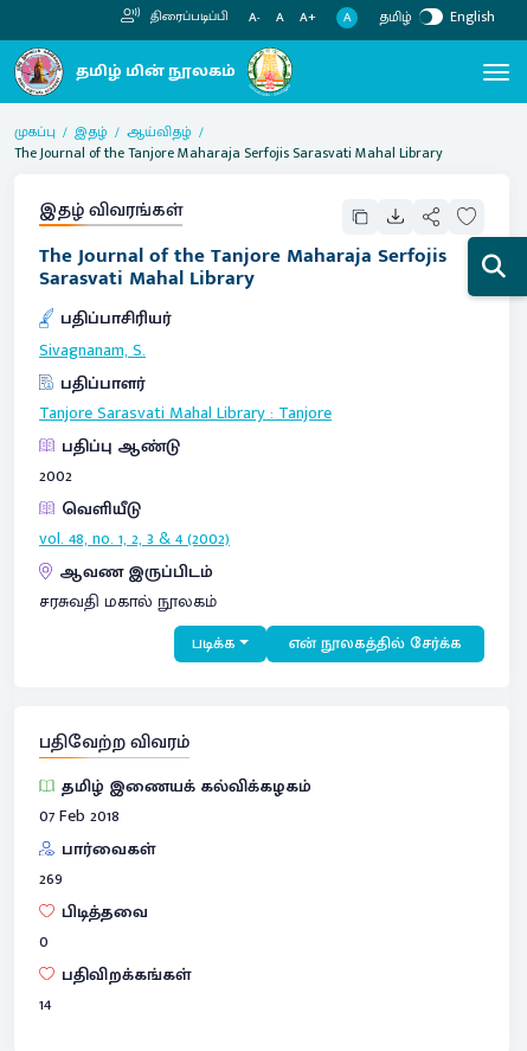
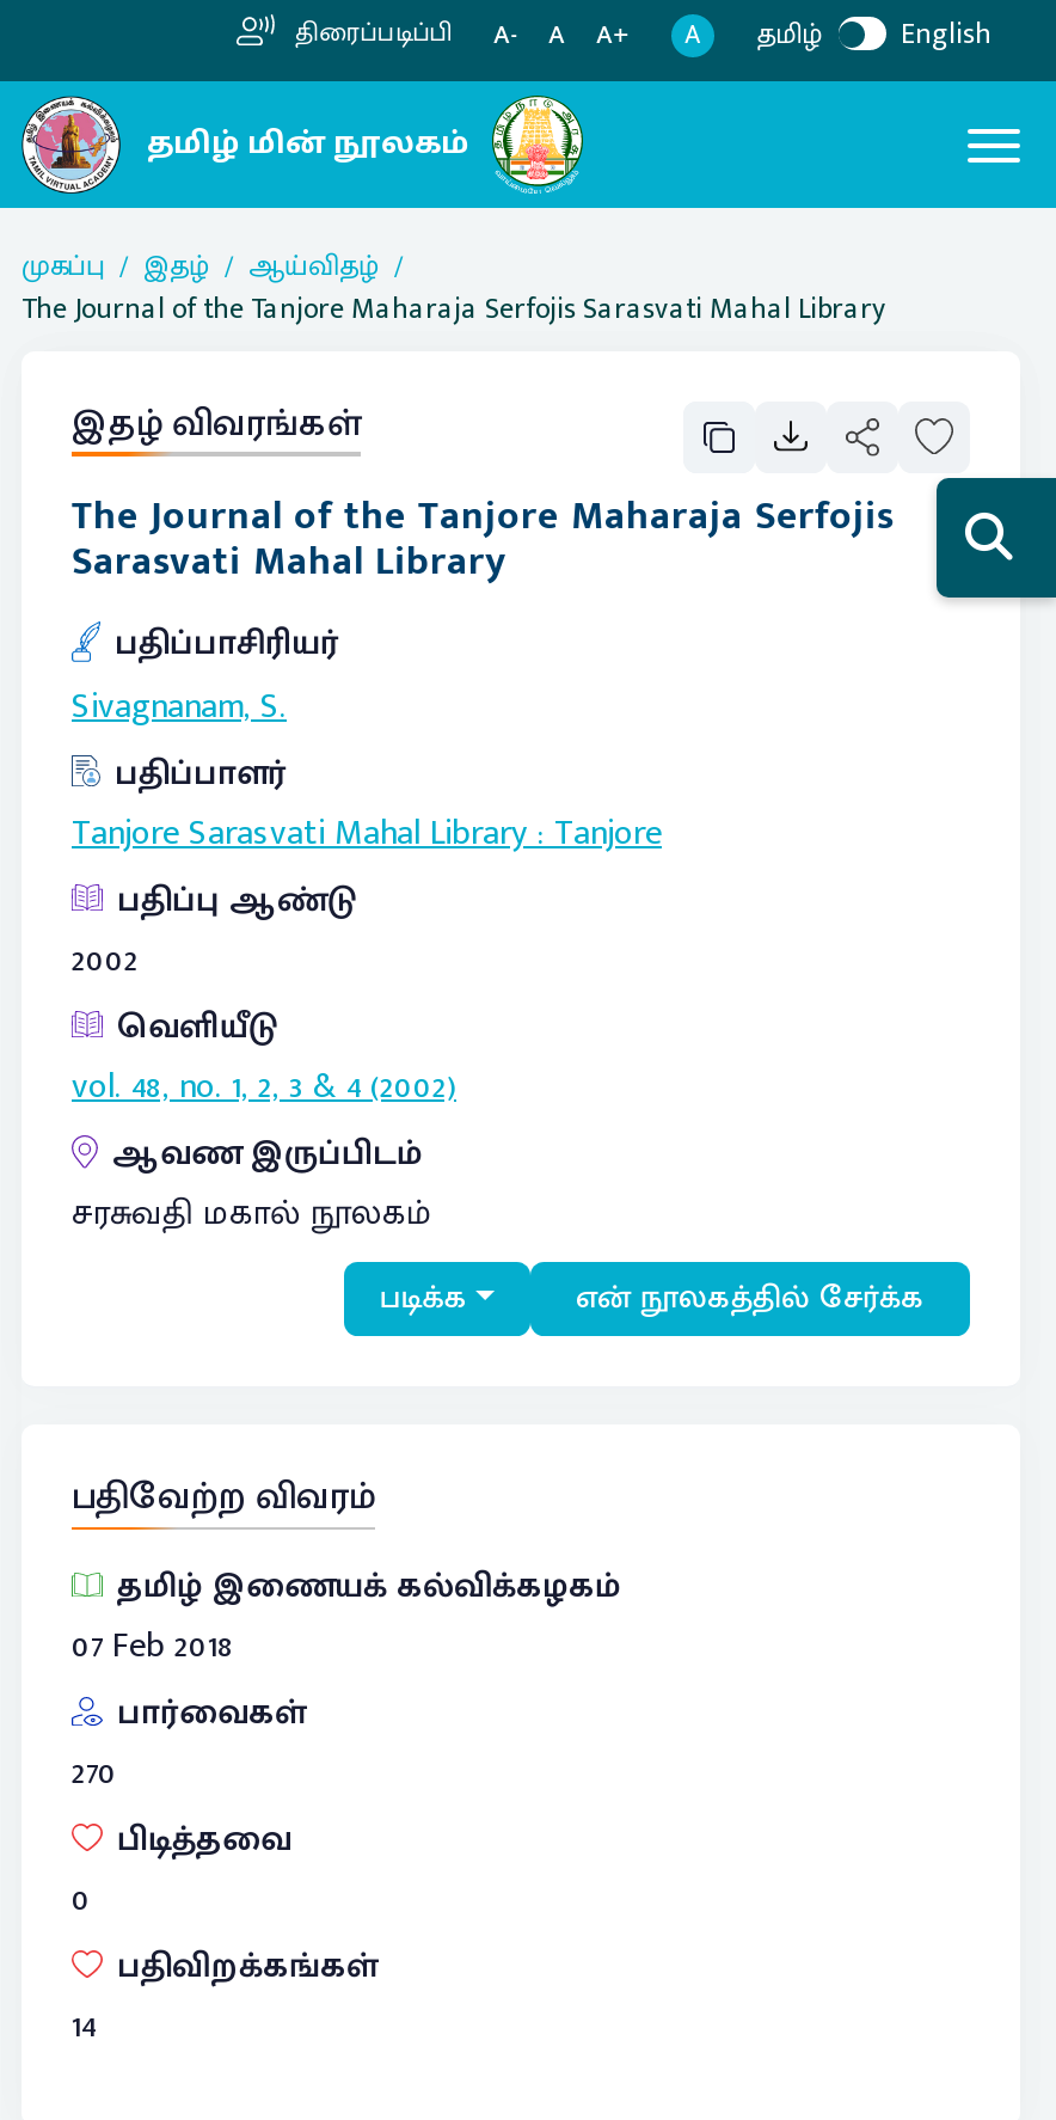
- 269
+ 270
